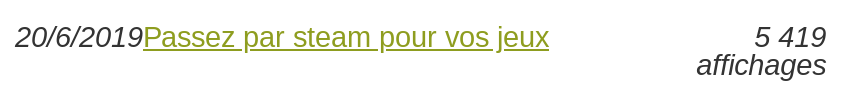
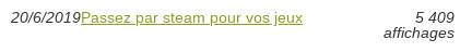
- 5 419
+ 5 409
